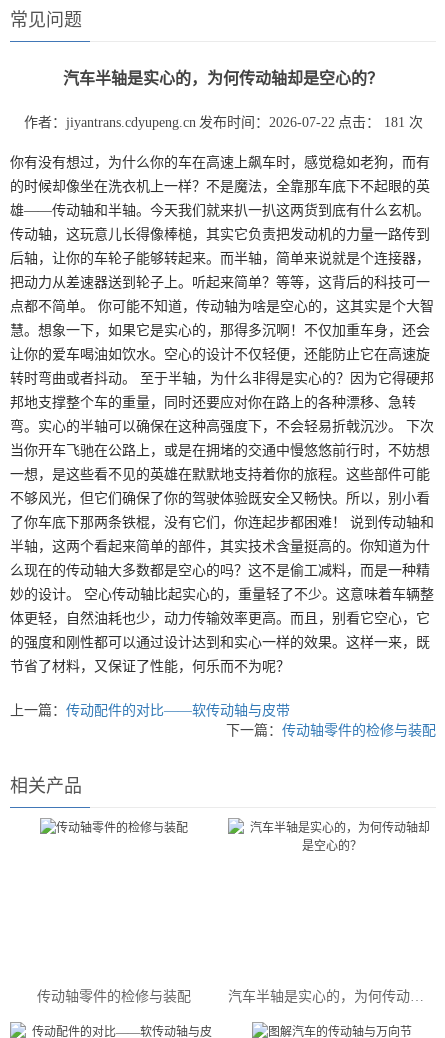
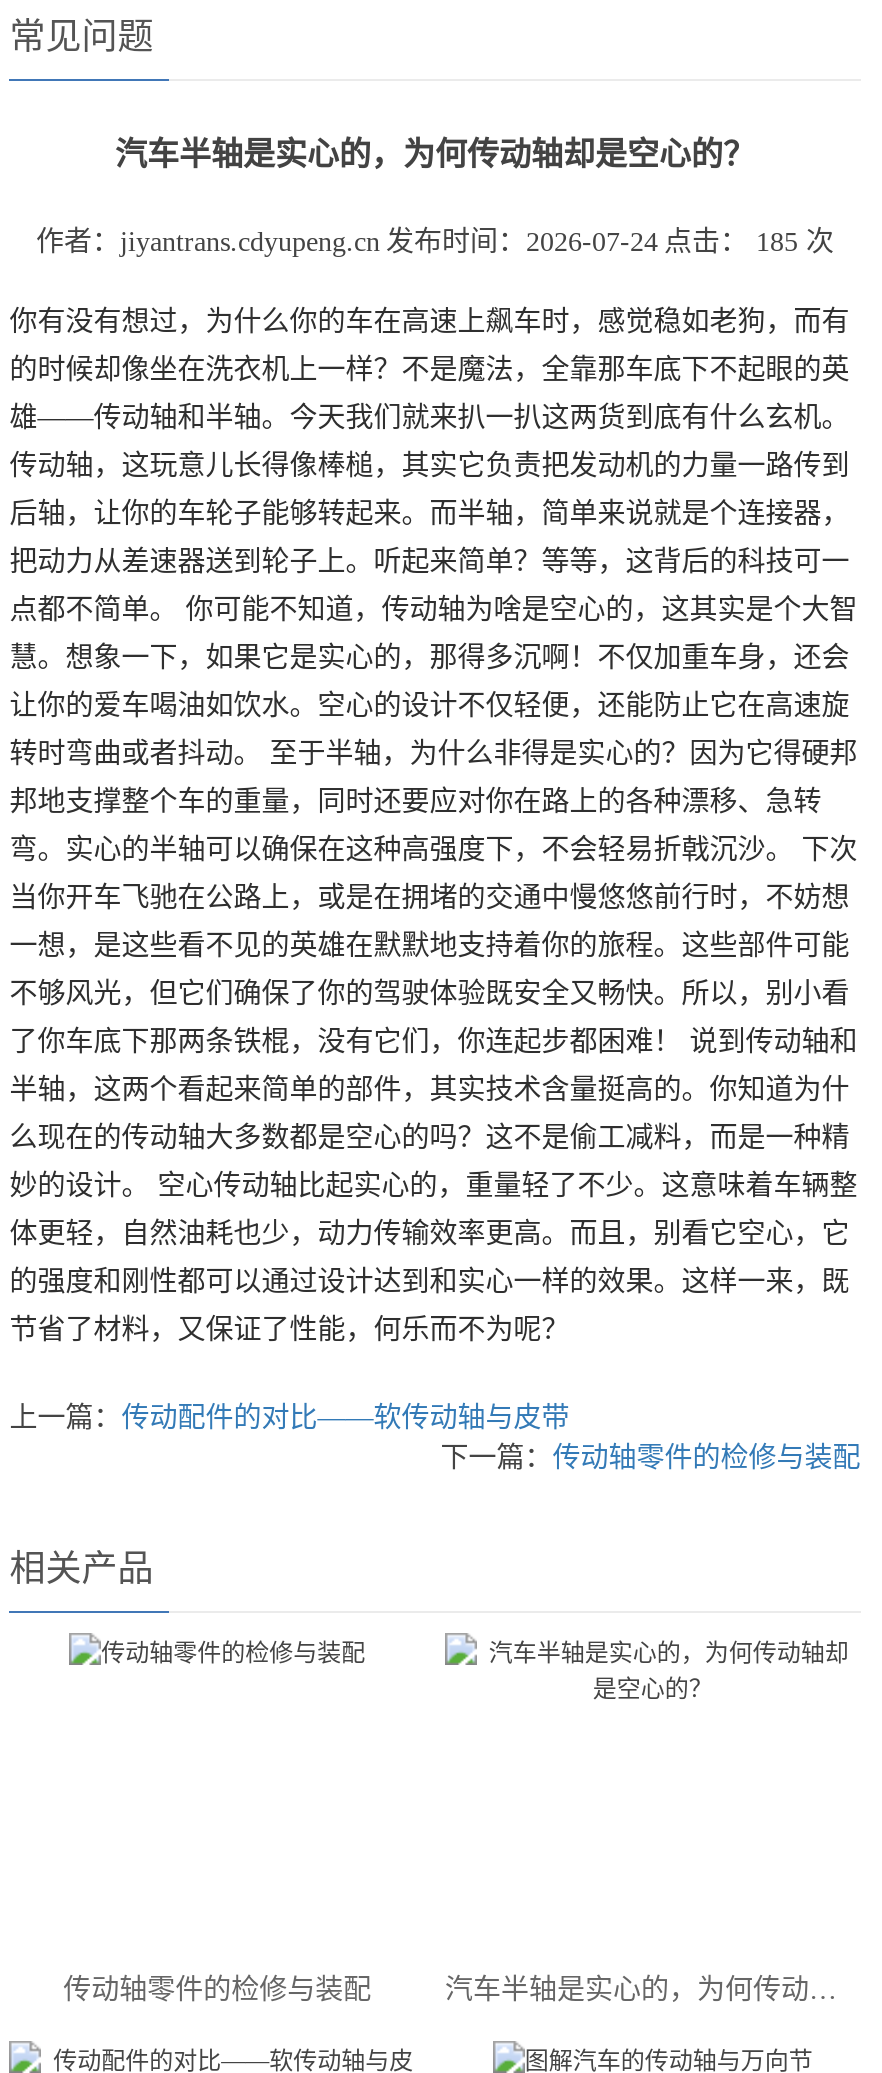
- 作者：jiyantrans.cdyupeng.cn 发布时间：2026-07-22 点击： 181 次
+ 作者：jiyantrans.cdyupeng.cn 发布时间：2026-07-24 点击： 185 次
